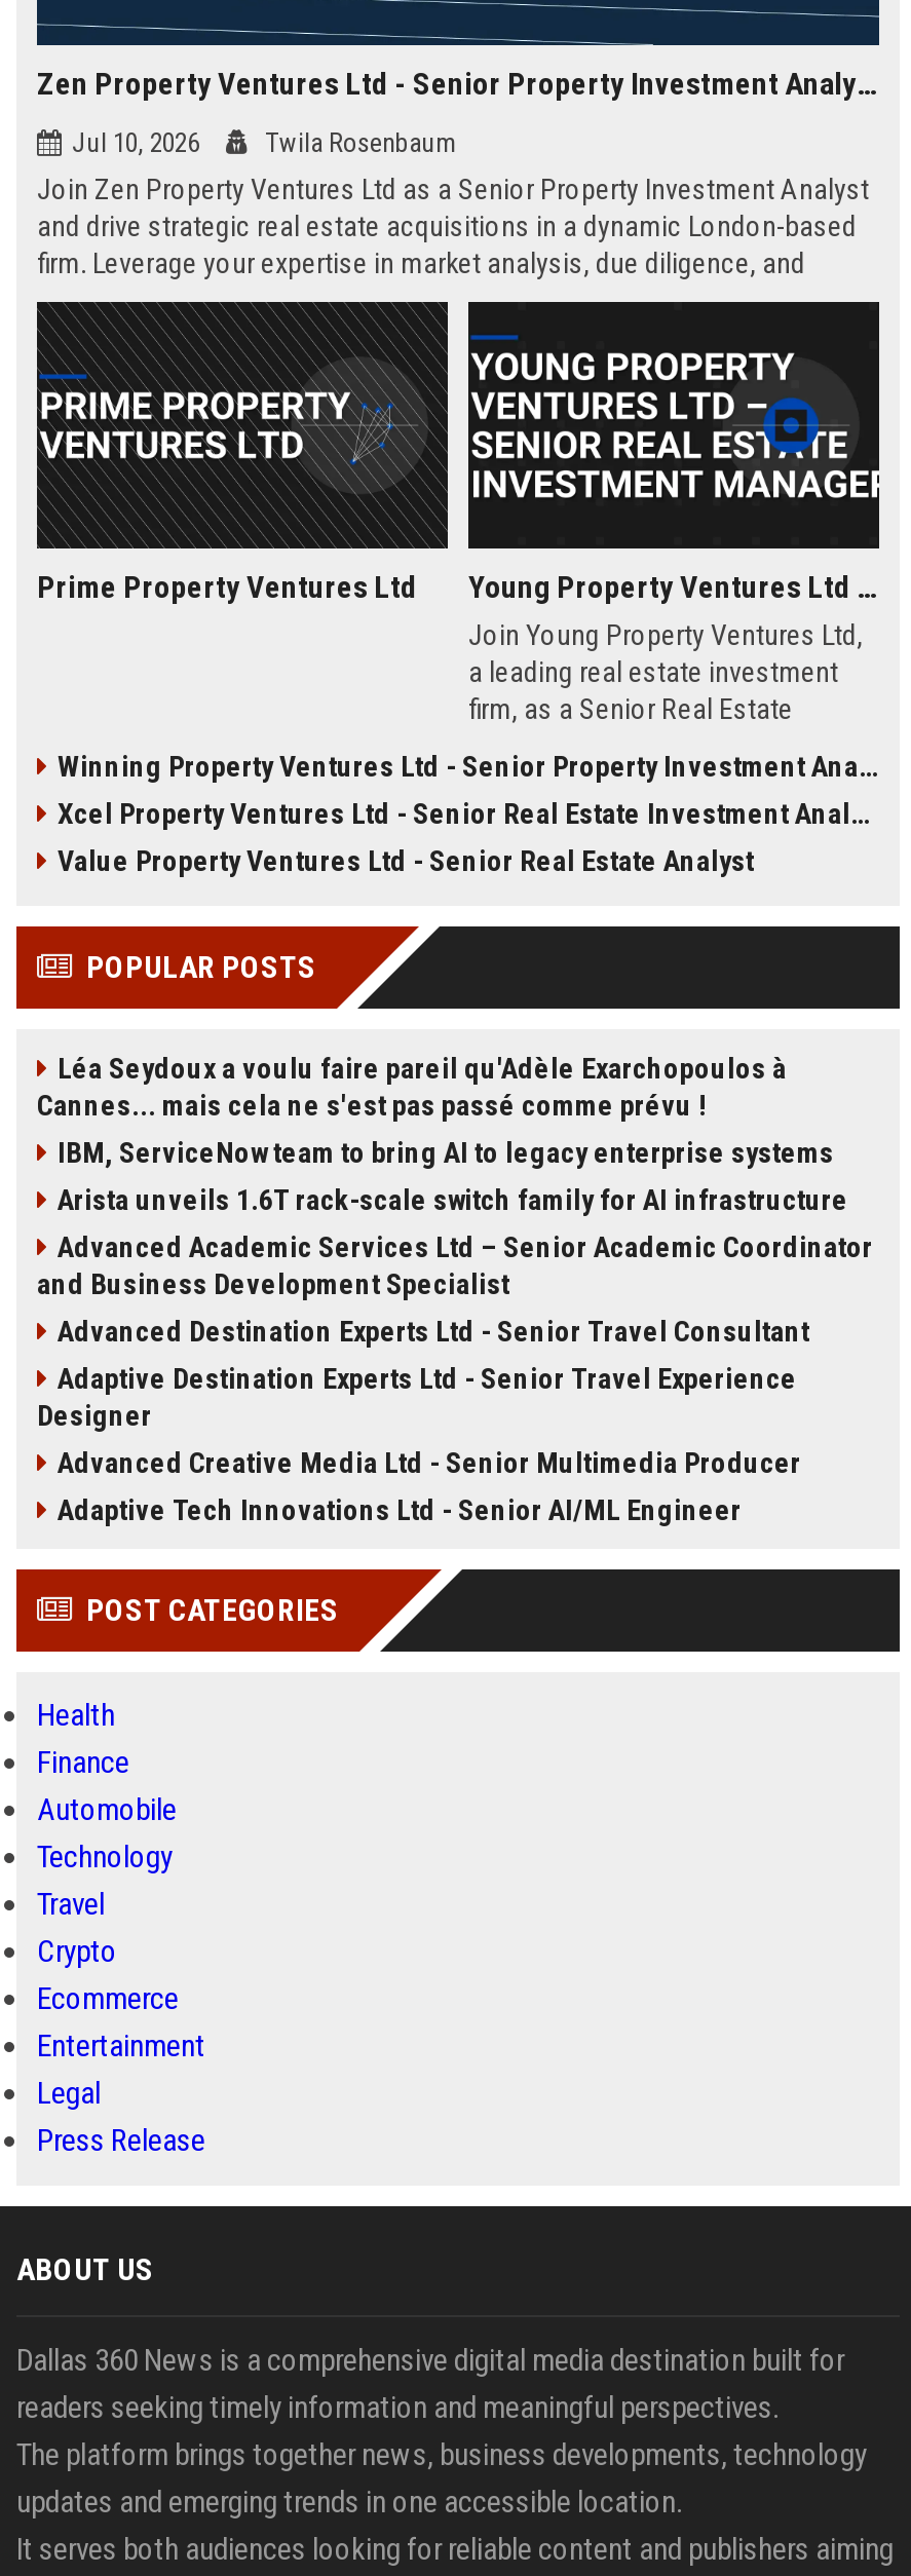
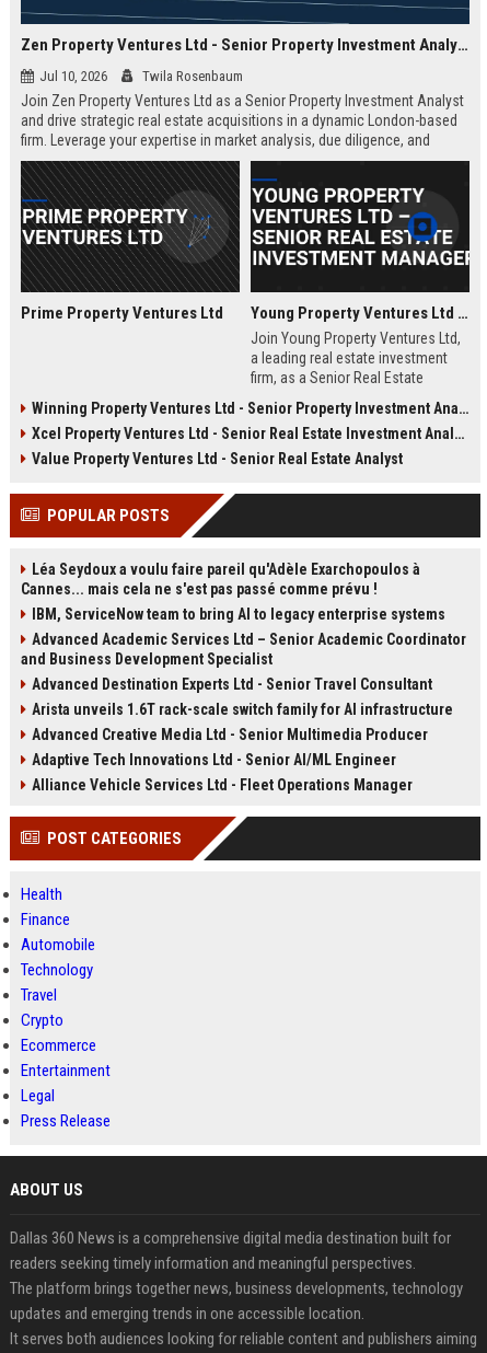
moved down: Arista unveils 1.6T rack-scale switch family for AI infrastructure

- Adaptive Destination Experts Ltd - Senior Travel Experience
- Designer

moved up: Advanced Creative Media Ltd - Senior Multimedia Producer | Adaptive Tech Innovations Ltd - Senior AI/ML Engineer

+ Alliance Vehicle Services Ltd - Fleet Operations Manager
